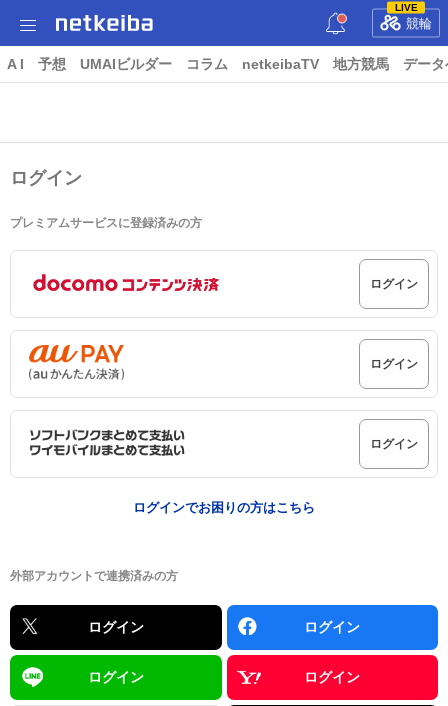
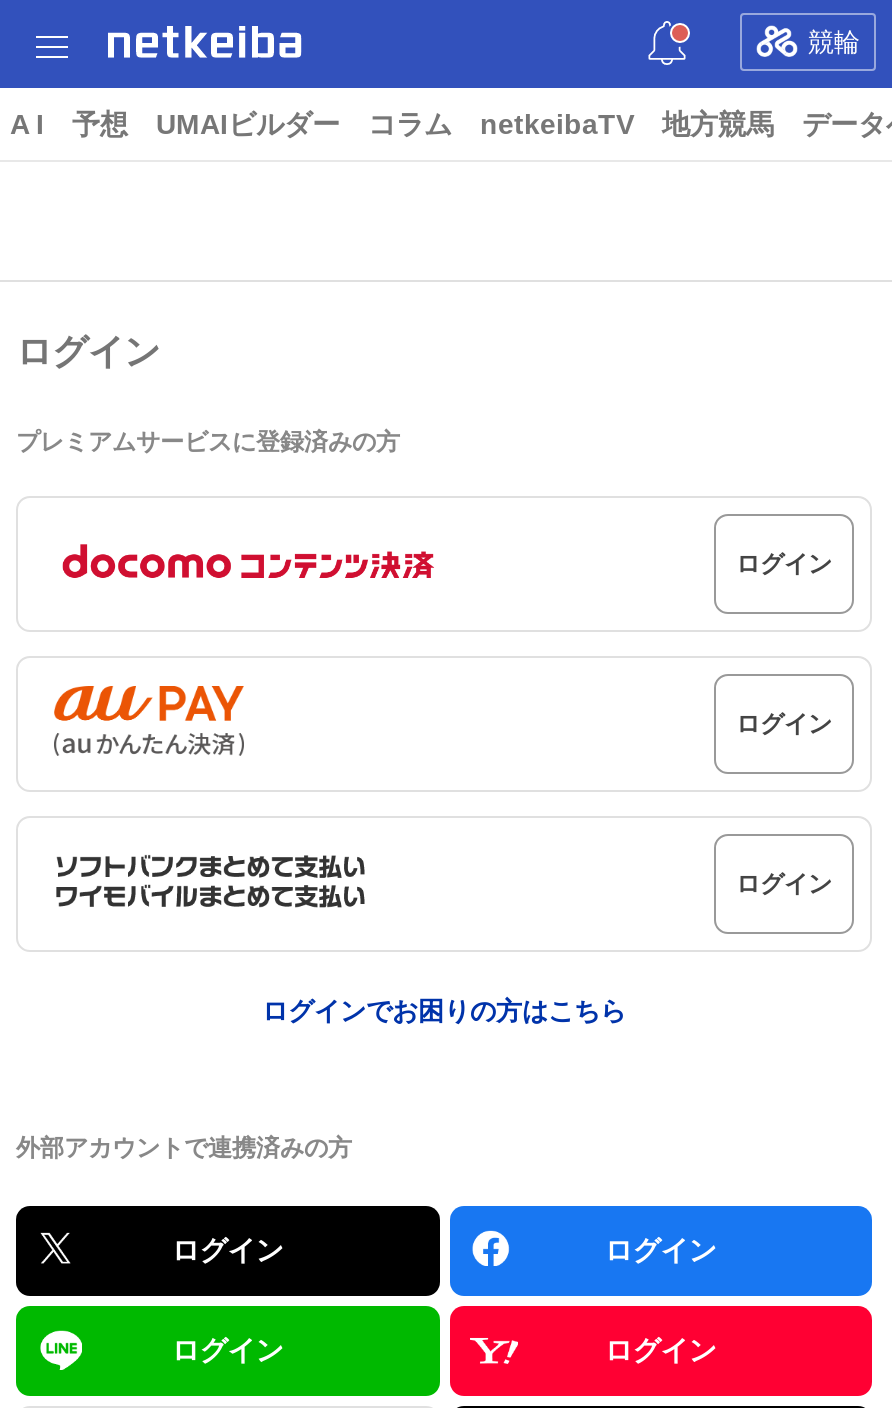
- LIVE
